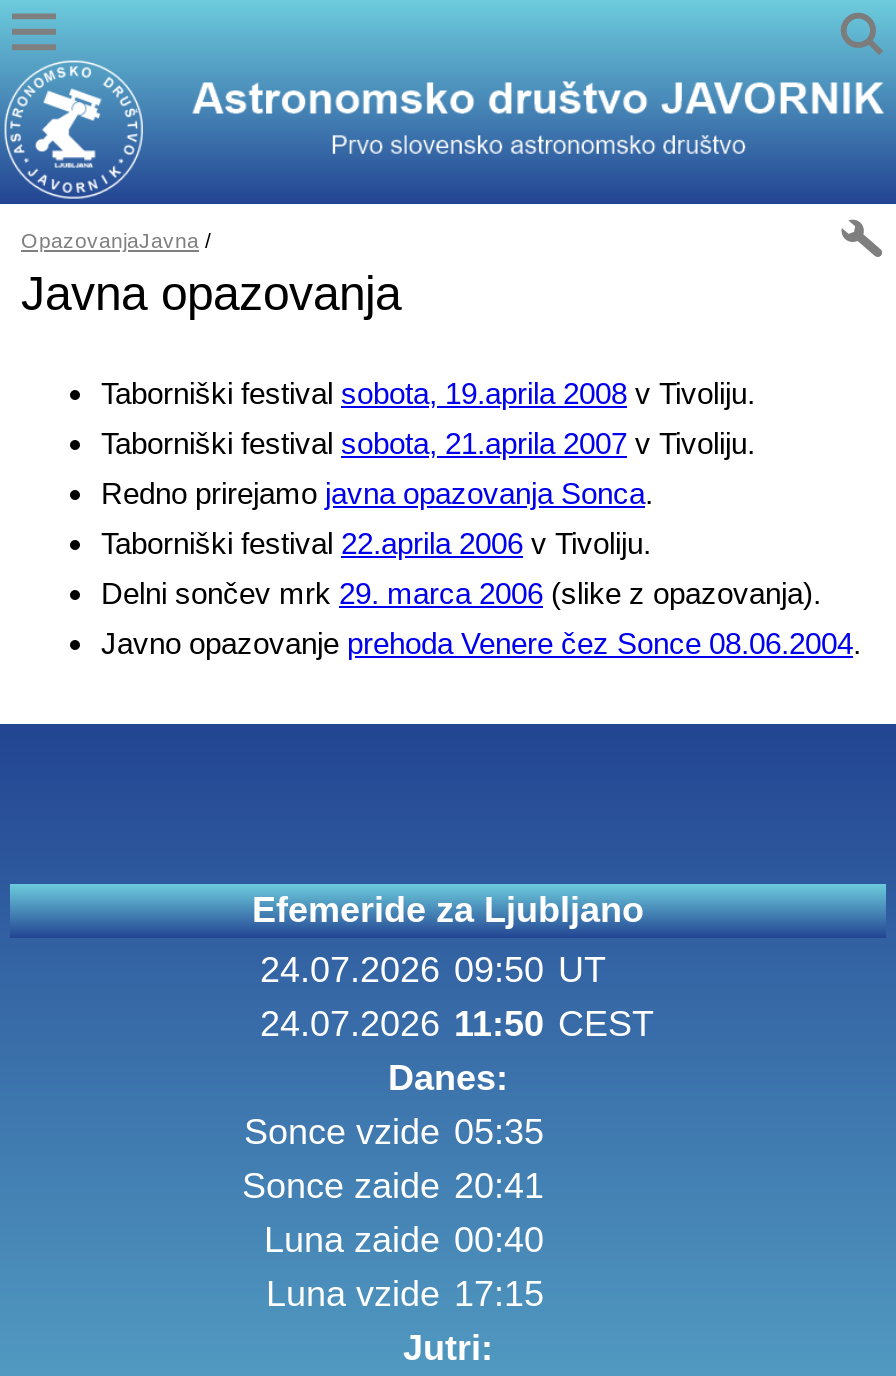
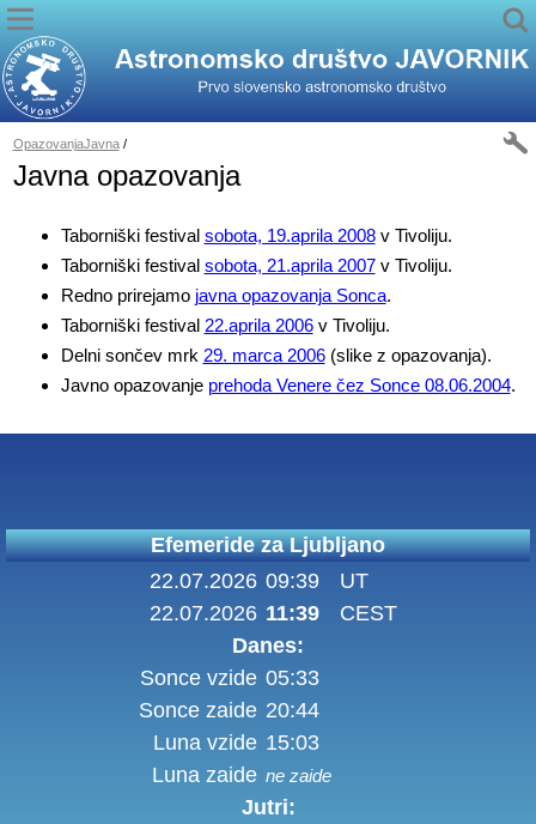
- 24.07.2026 09:50 UT
+ 22.07.2026 09:39 UT

- 24.07.2026 11:50 CEST
+ 22.07.2026 11:39 CEST

- Sonce vzide 05:35
- Sonce zaide 20:41
- Luna zaide 00:40
- Luna vzide 17:15
+ Sonce vzide 05:33
+ Sonce zaide 20:44
+ Luna vzide 15:03
+ Luna zaide ne zaide
